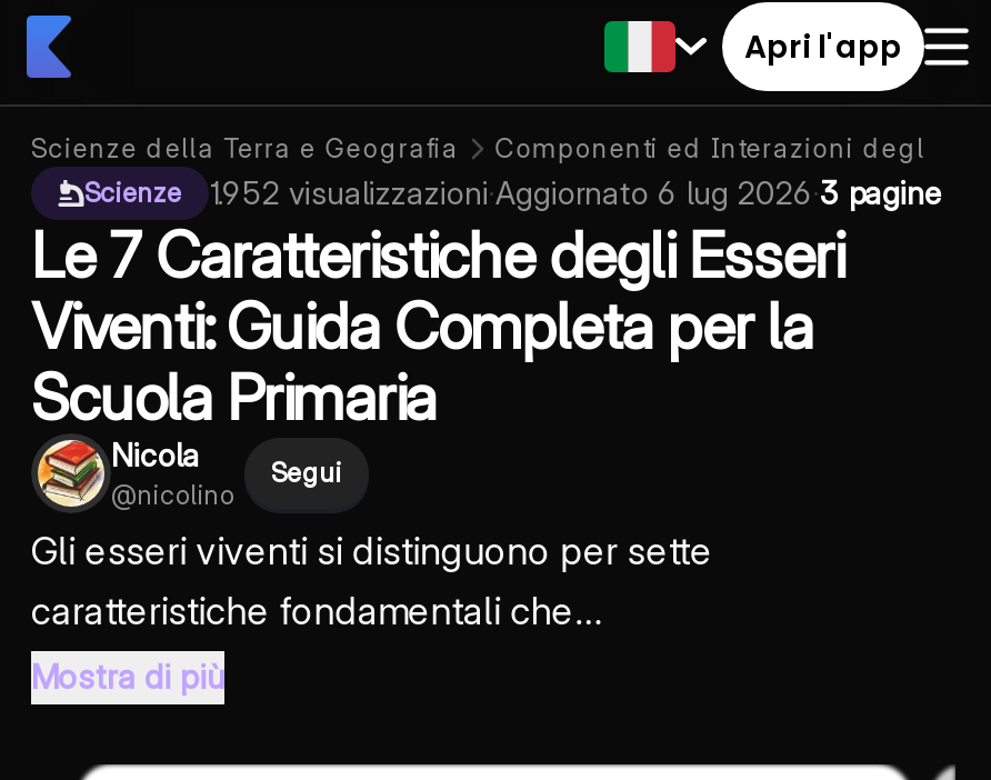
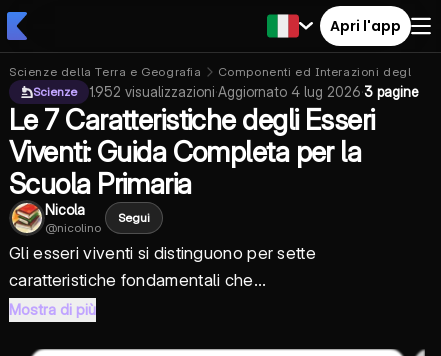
- 1.952 visualizzazioni · Aggiornato 6 lug 2026 · 3 pagine
+ 1.952 visualizzazioni · Aggiornato 4 lug 2026 · 3 pagine
